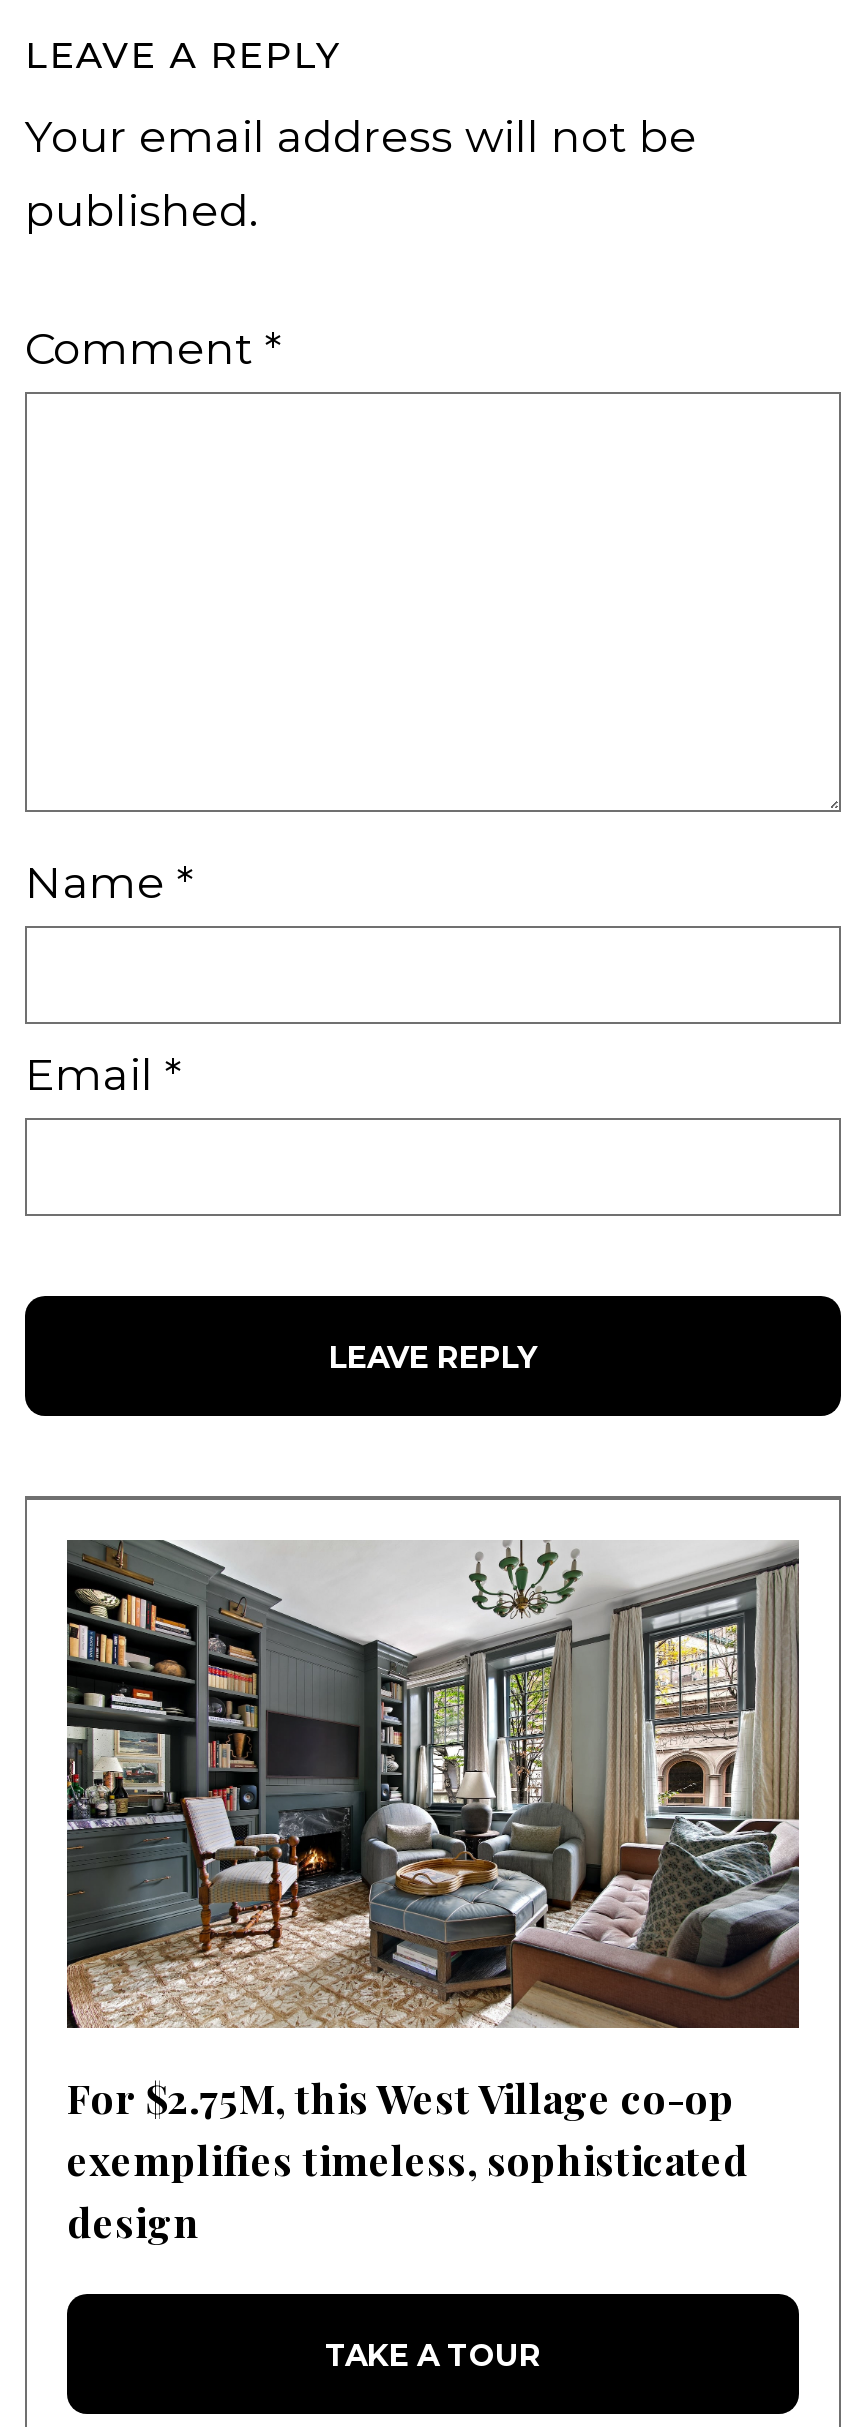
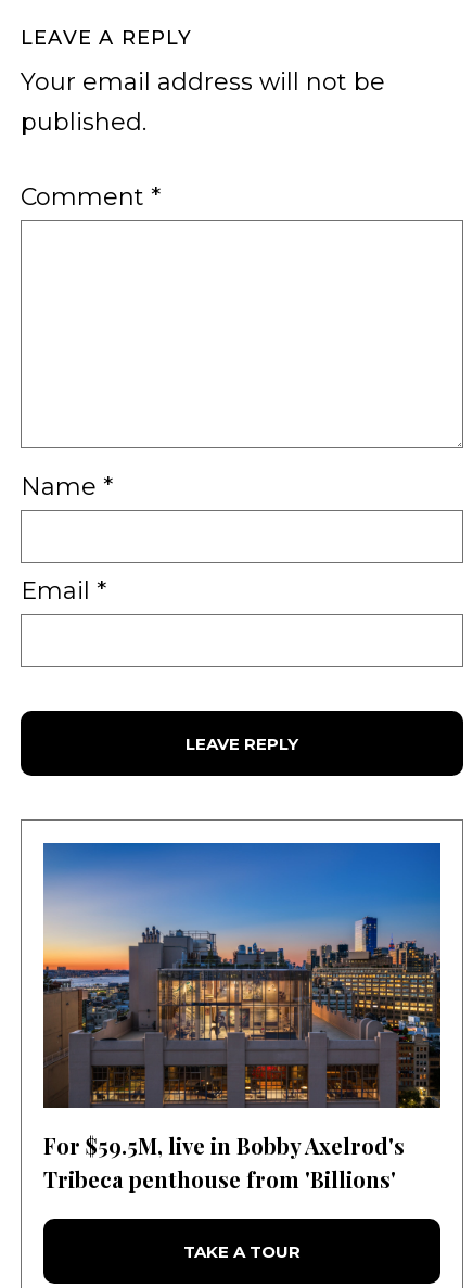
- [image]
- For $2.75M, this West Village co-op
- exemplifies timeless, sophisticated
- design
+ [image]
+ For $59.5M, live in Bobby Axelrod's
+ Tribeca penthouse from 'Billions'
